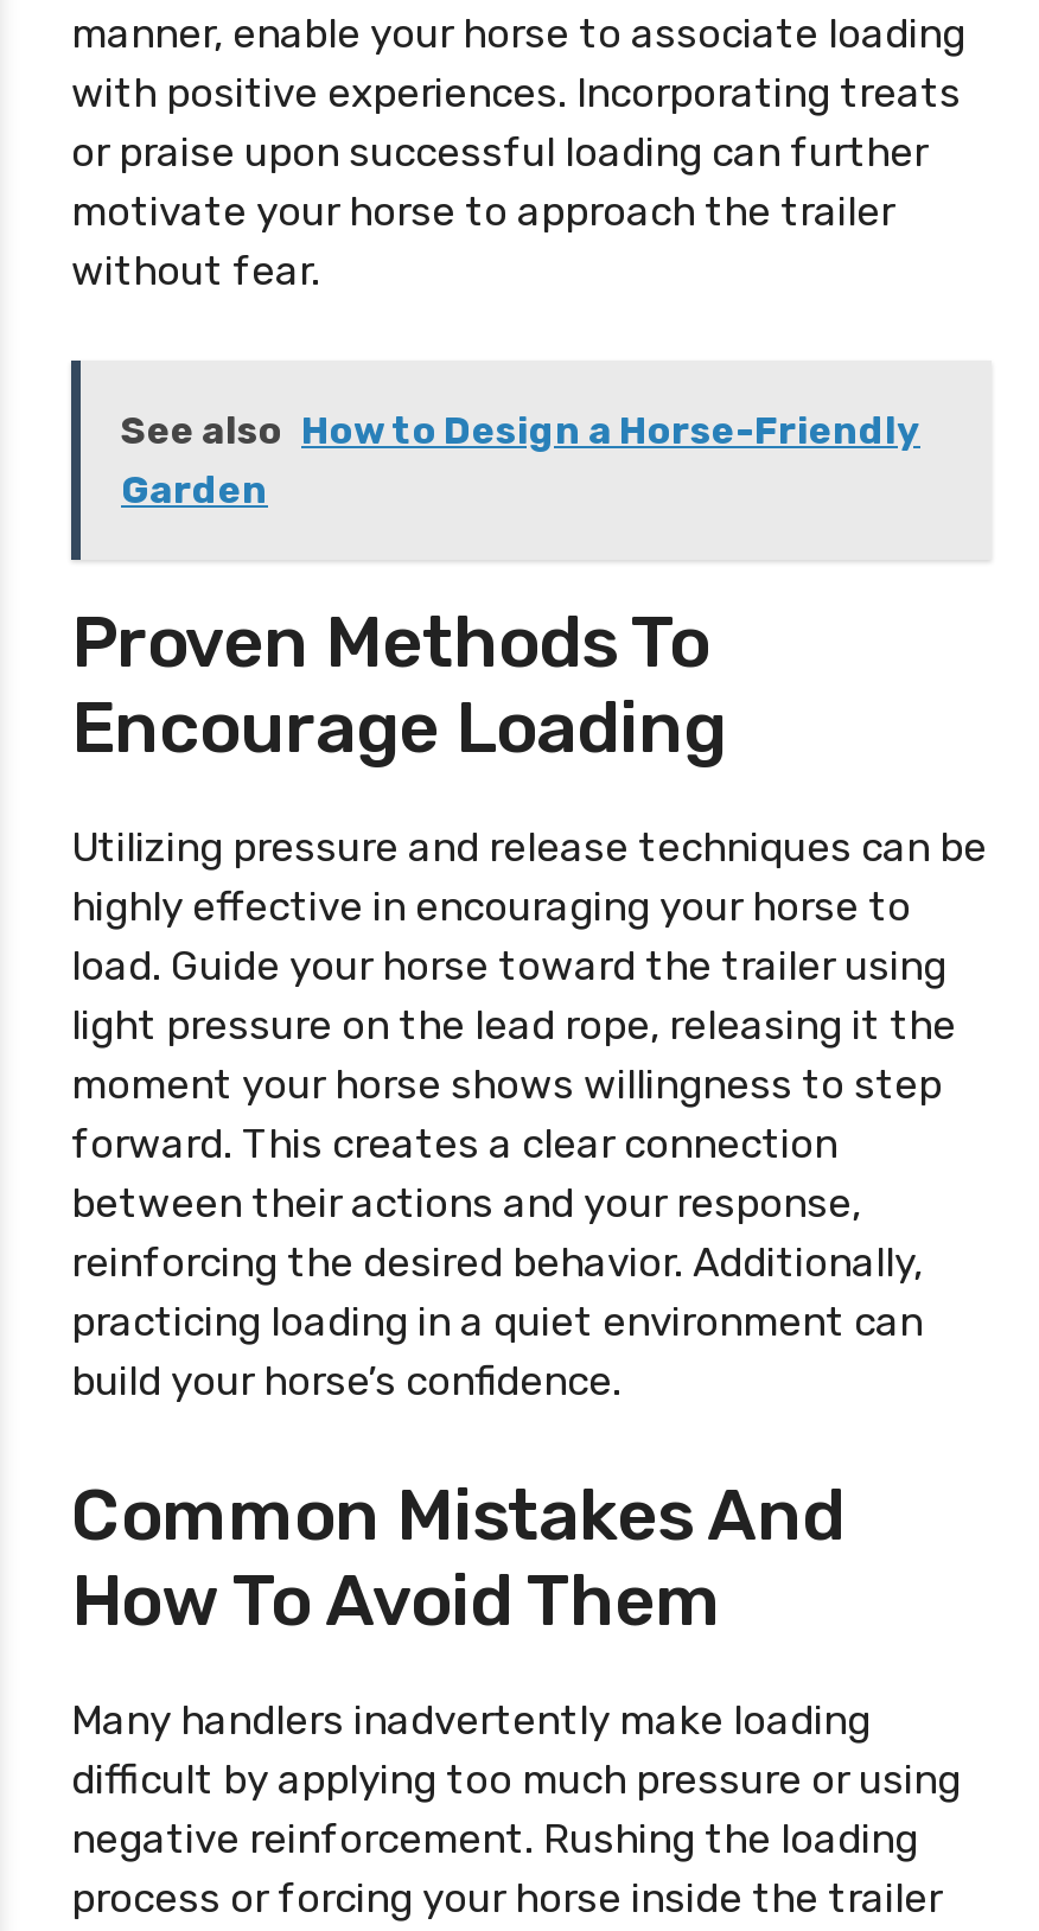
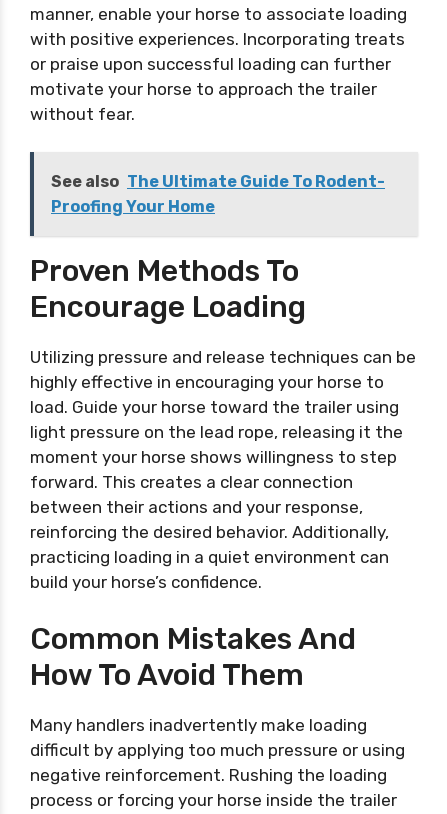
- See also How to Design a Horse-Friendly
- Garden
+ See also The Ultimate Guide To Rodent-
+ Proofing Your Home
